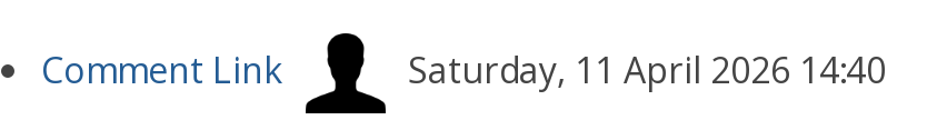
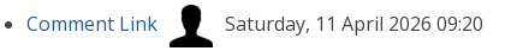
- Saturday, 11 April 2026 14:40
+ Saturday, 11 April 2026 09:20
